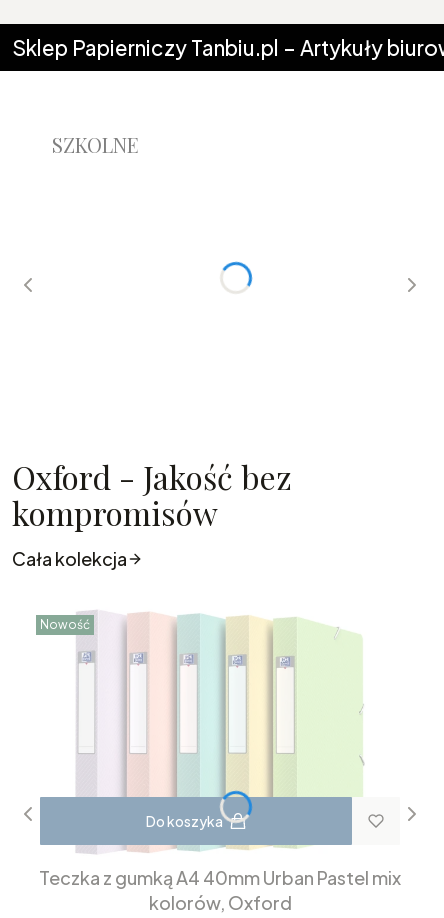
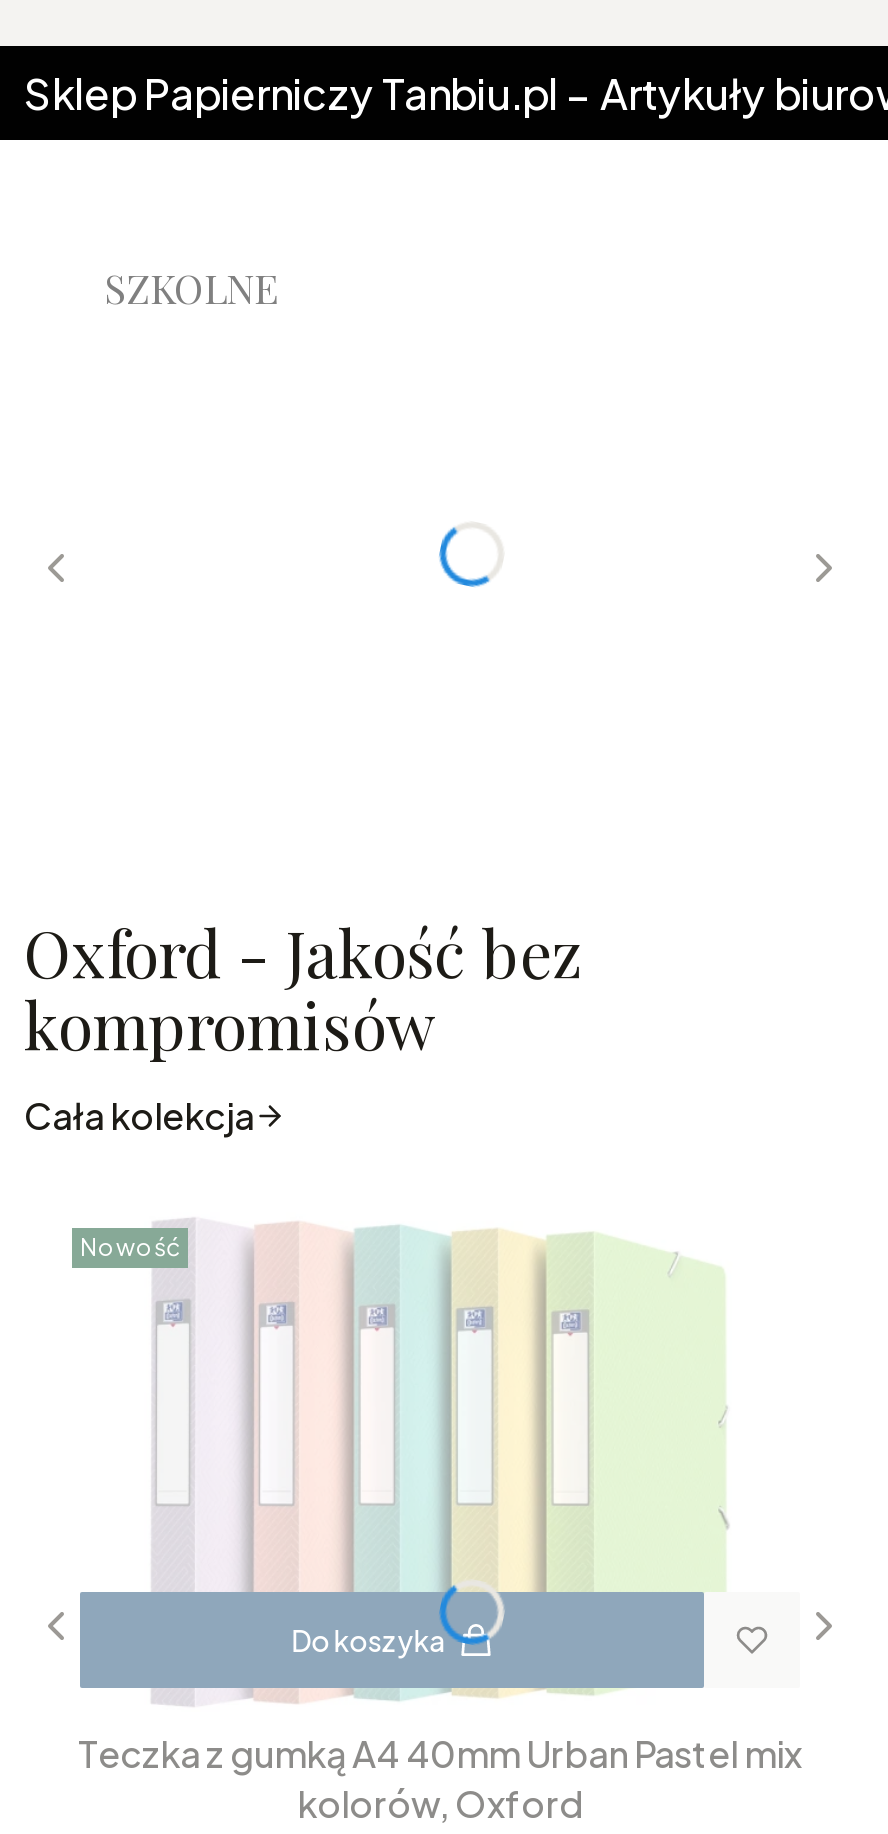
- [image]
+ [image]

- [image]
+ [image]
